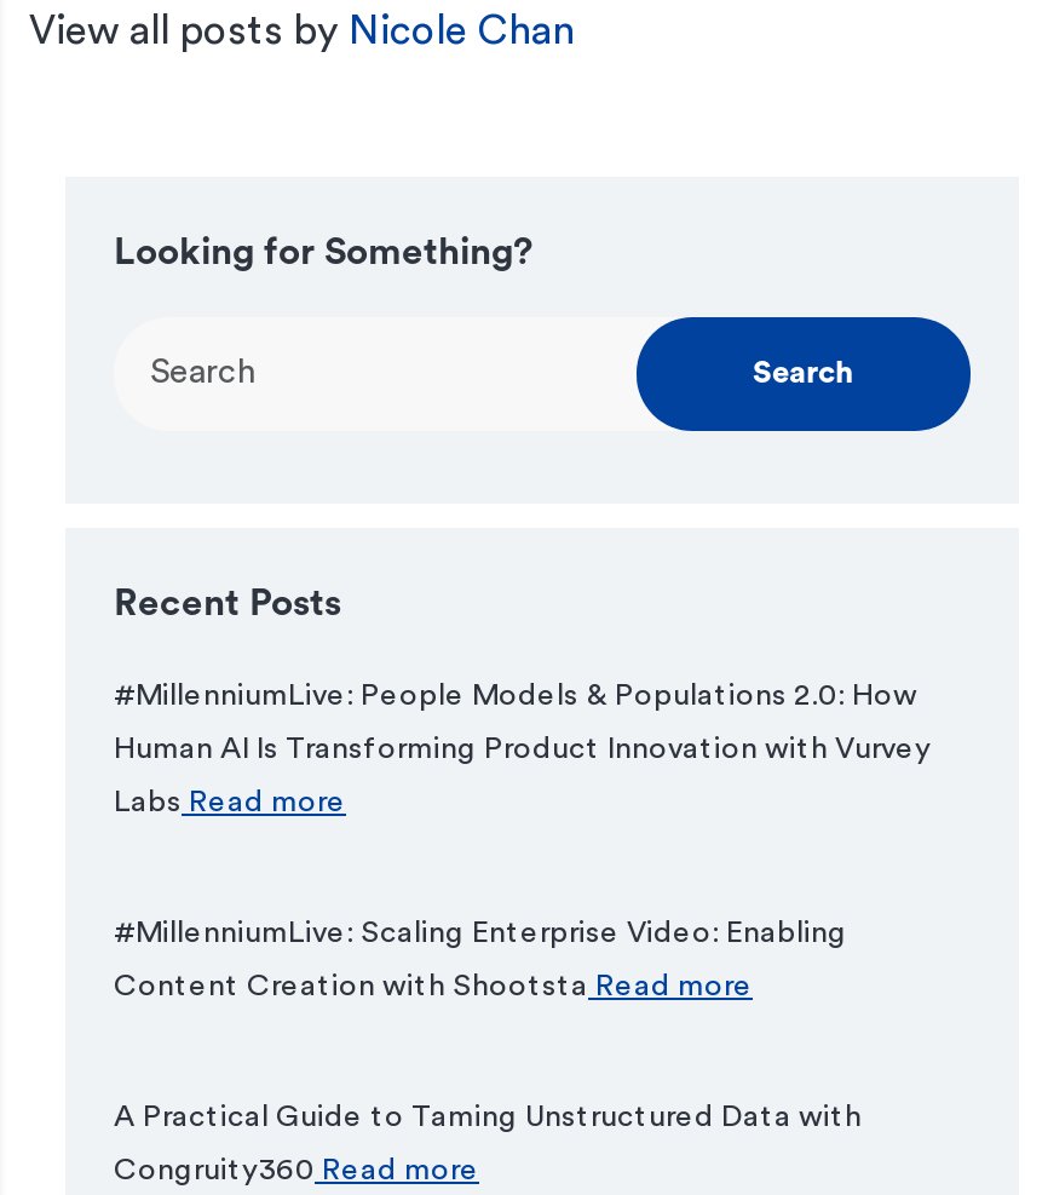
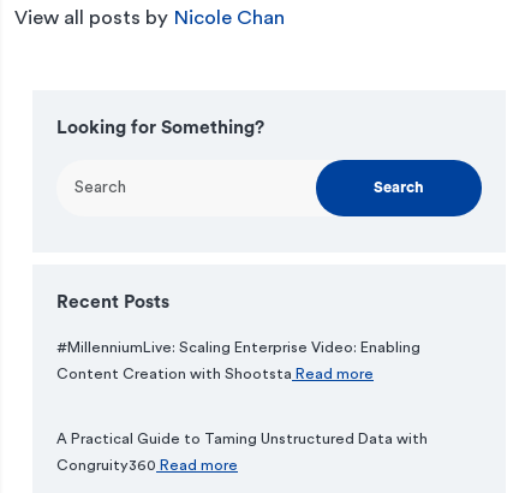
- #MillenniumLive: People Models & Populations 2.0: How
- Human AI Is Transforming Product Innovation with Vurvey
- Labs Read more
